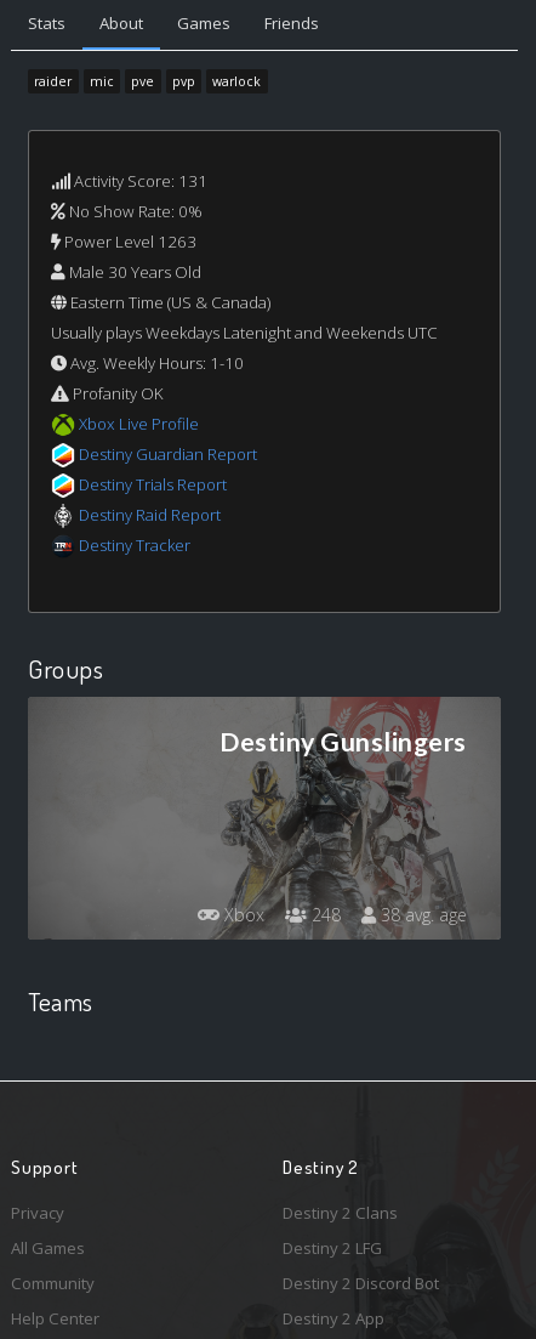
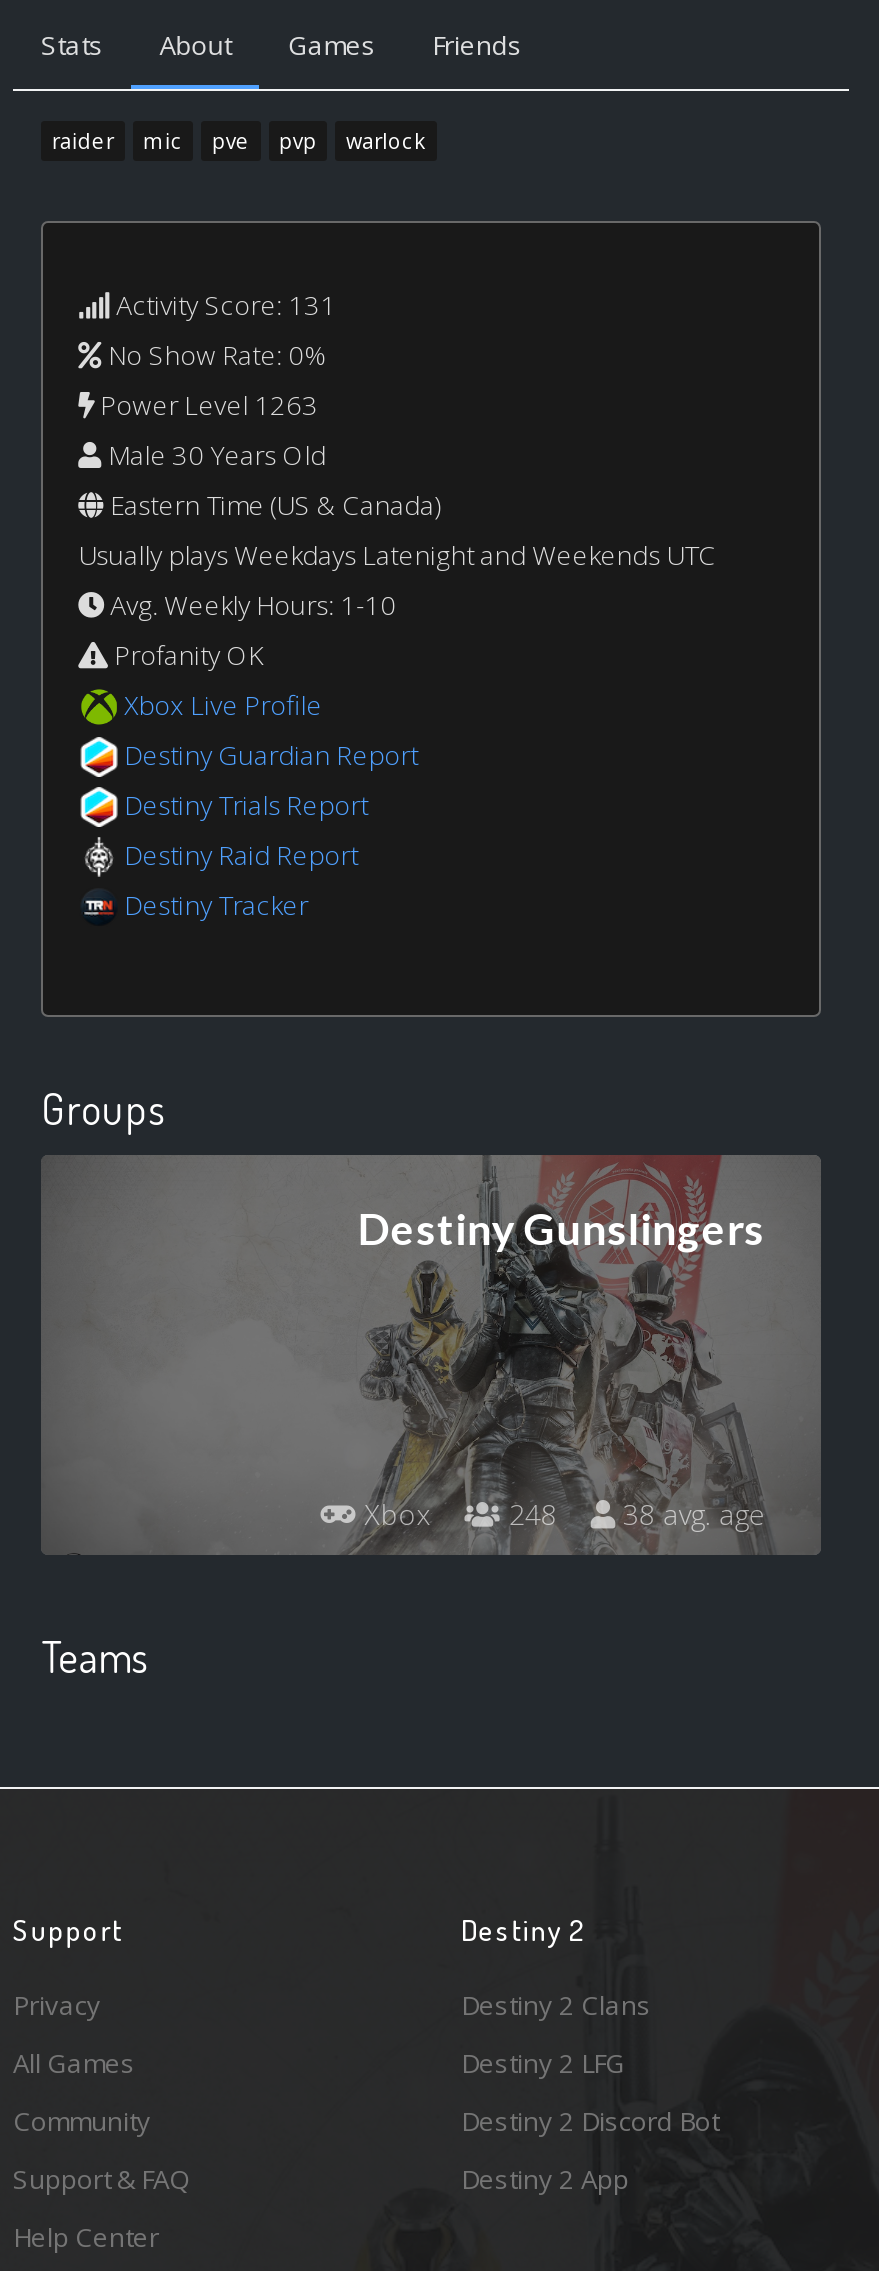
+ Support & FAQ
